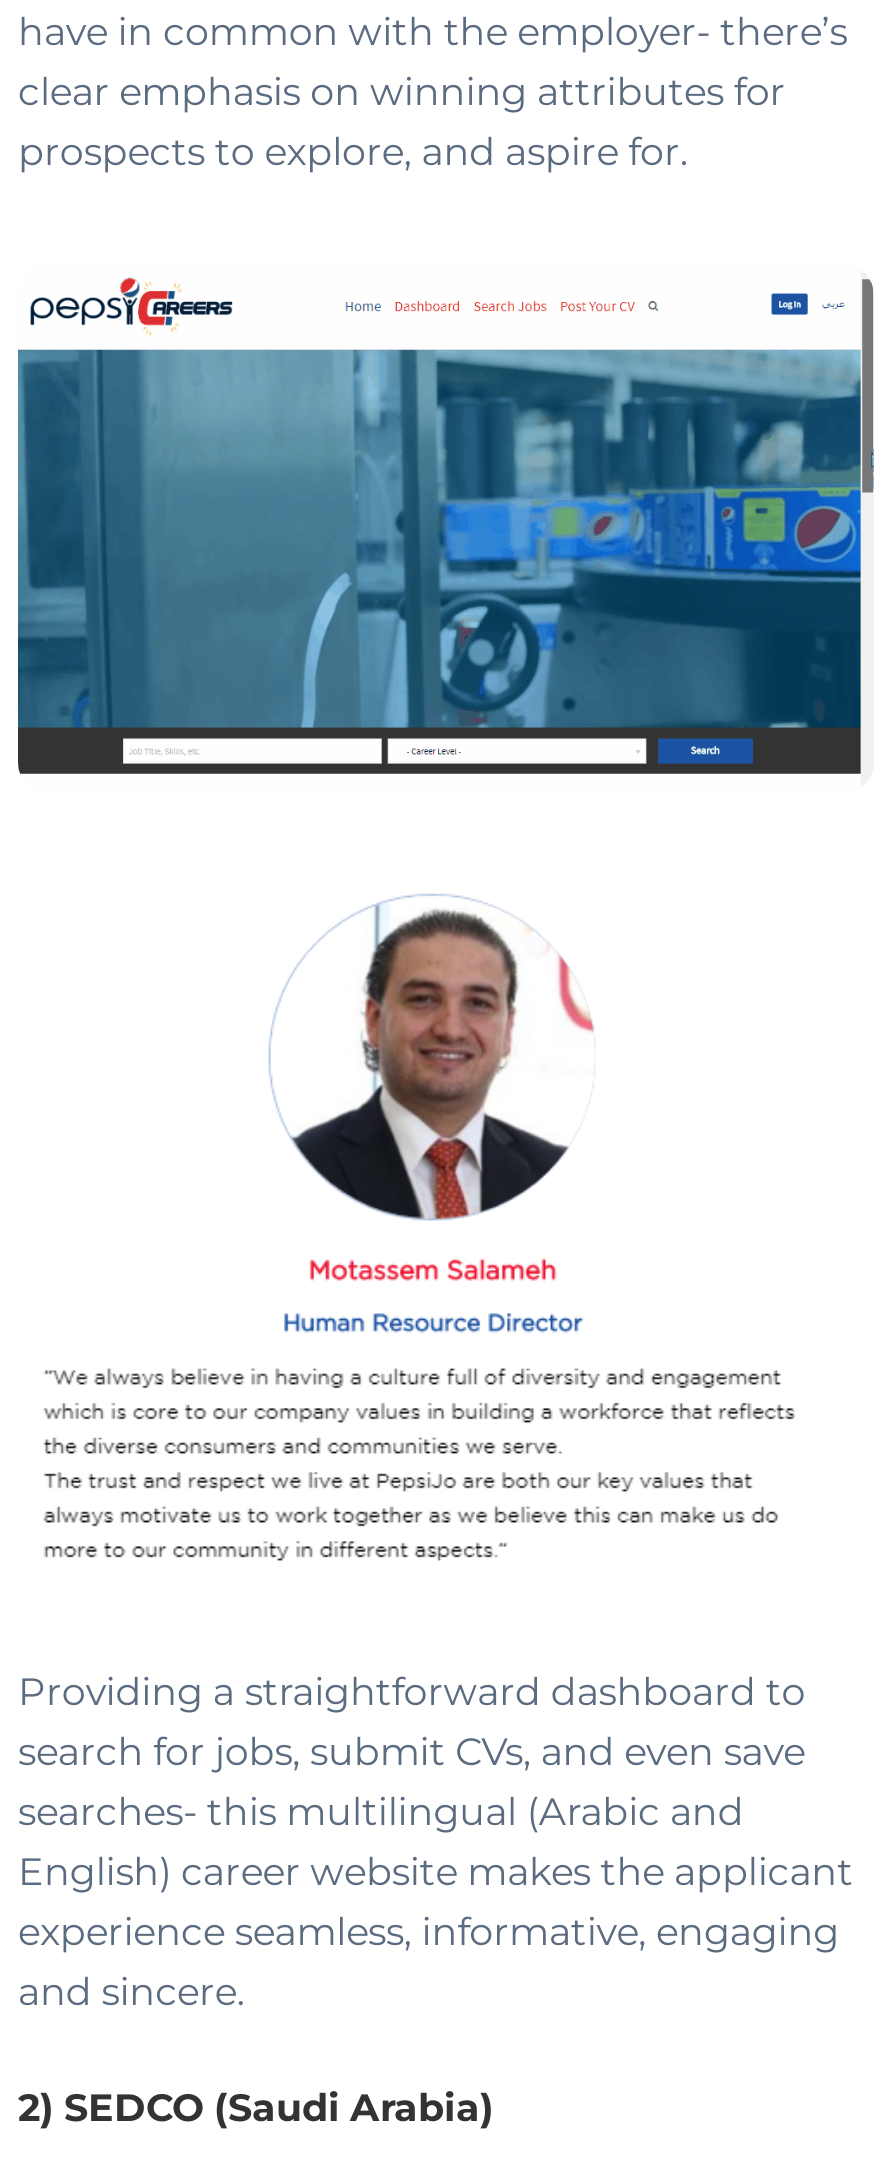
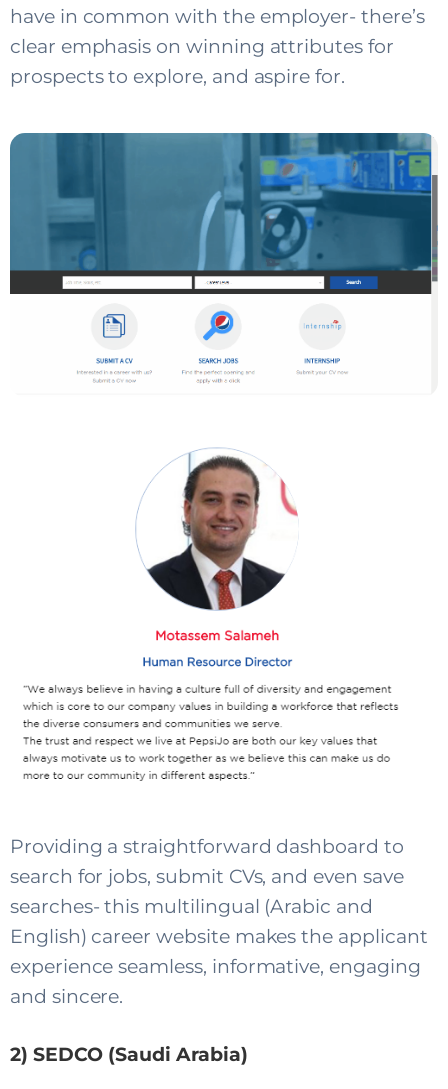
- [image]
+ [image]
